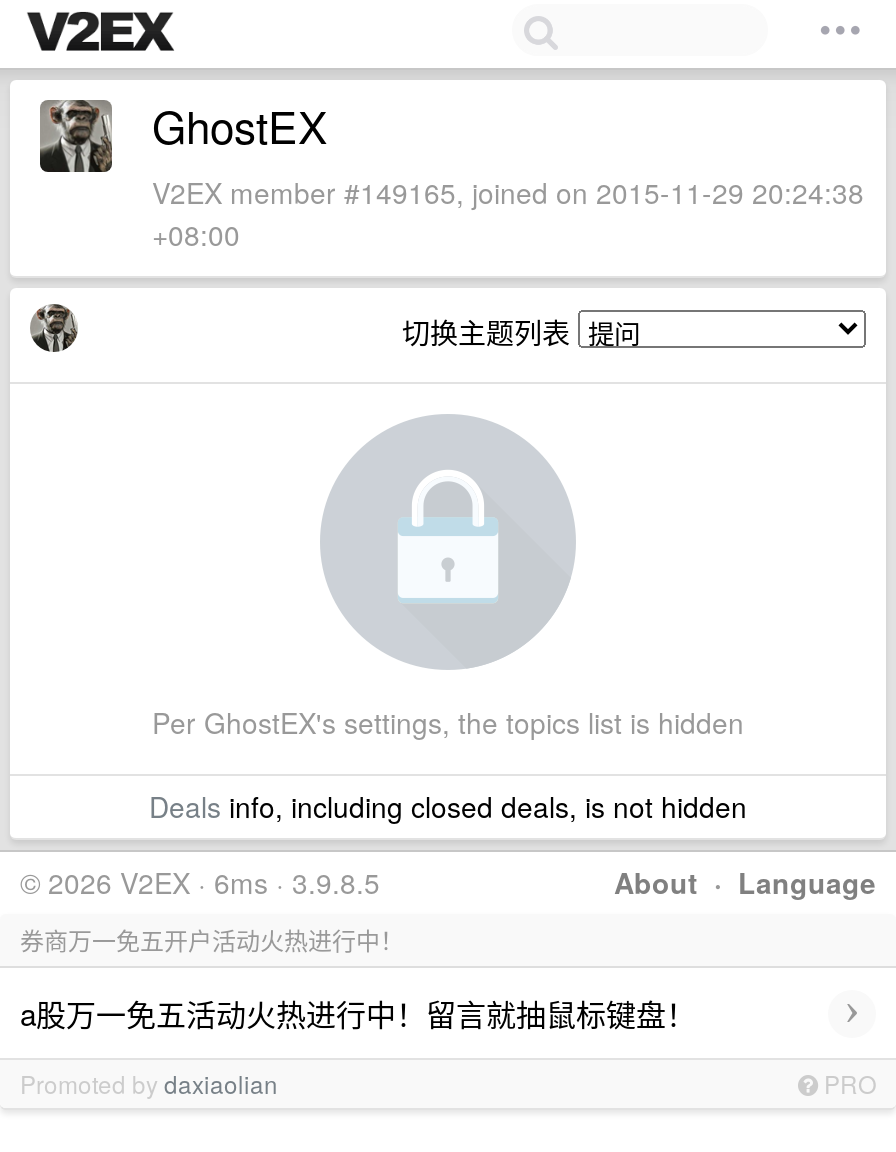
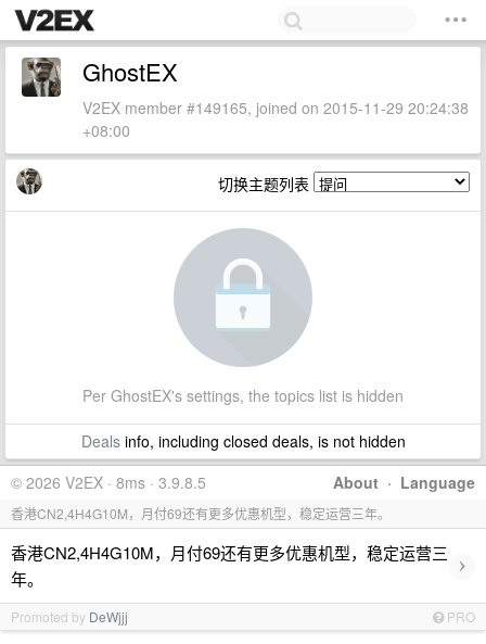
- © 2026 V2EX · 6ms · 3.9.8.5
+ © 2026 V2EX · 8ms · 3.9.8.5

- 券商万一免五开户活动火热进行中！
+ 香港CN2,4H4G10M，月付69还有更多优惠机型，稳定运营三年。

- a股万一免五活动火热进行中！留言就抽鼠标键盘！
+ 香港CN2,4H4G10M，月付69还有更多优惠机型，稳定运营三
+ 年。

- Promoted by daxiaolian
+ Promoted by DeWjjj
